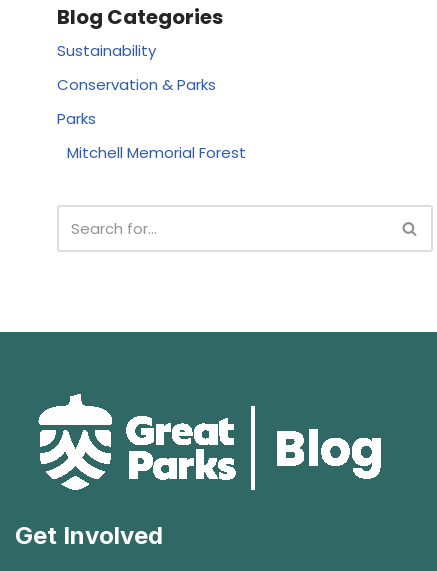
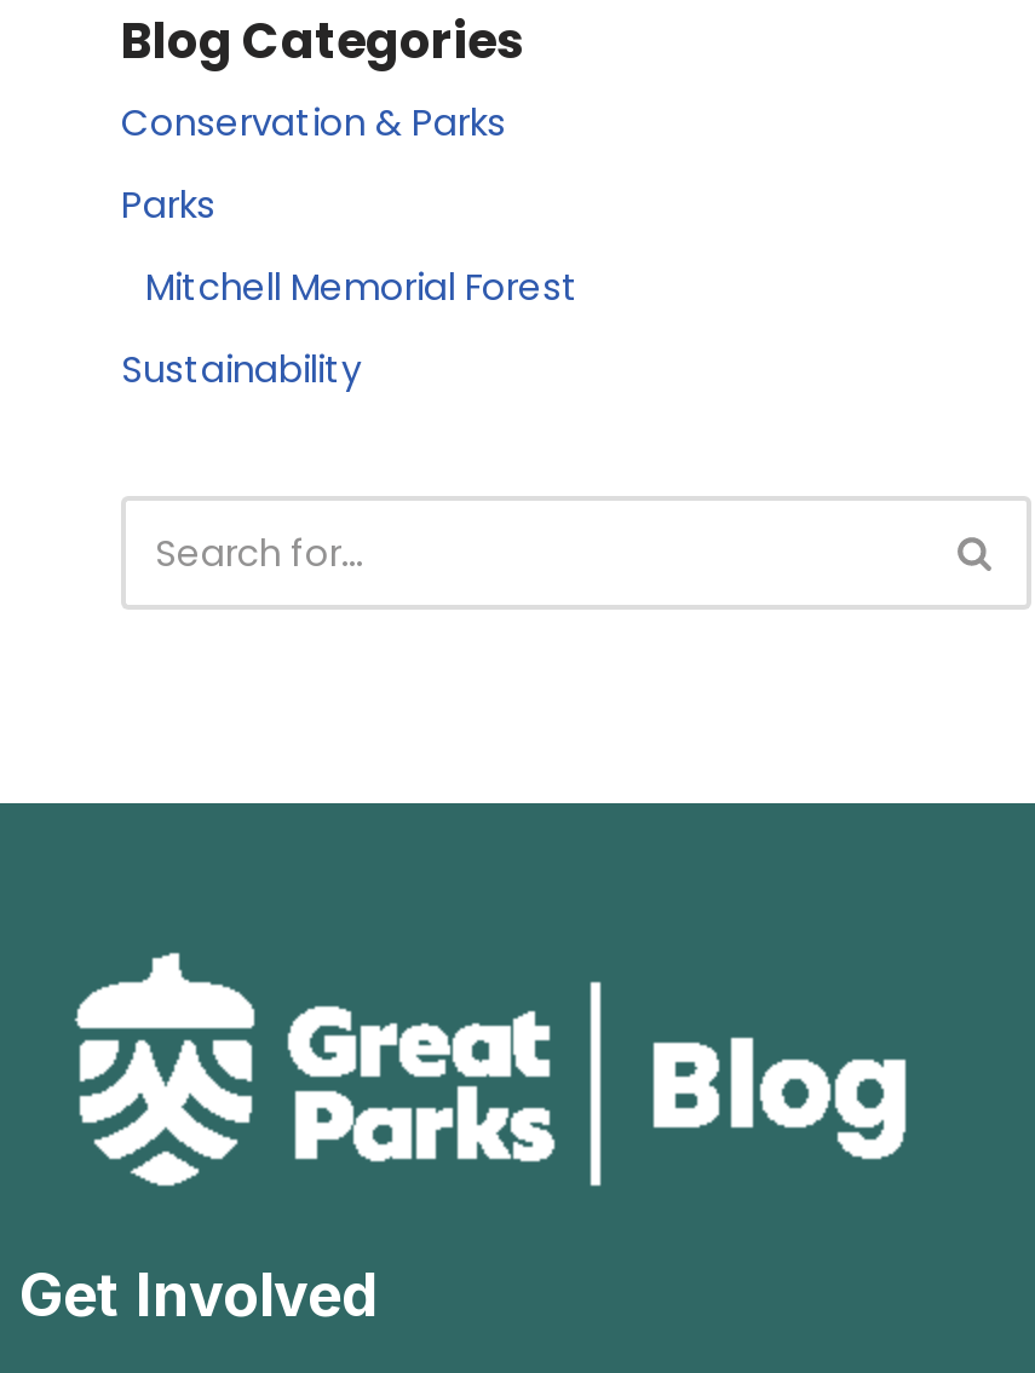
moved down: Sustainability

moved up: Conservation & Parks | Parks | Mitchell Memorial Forest
